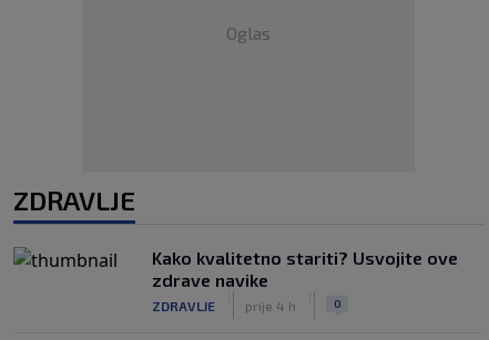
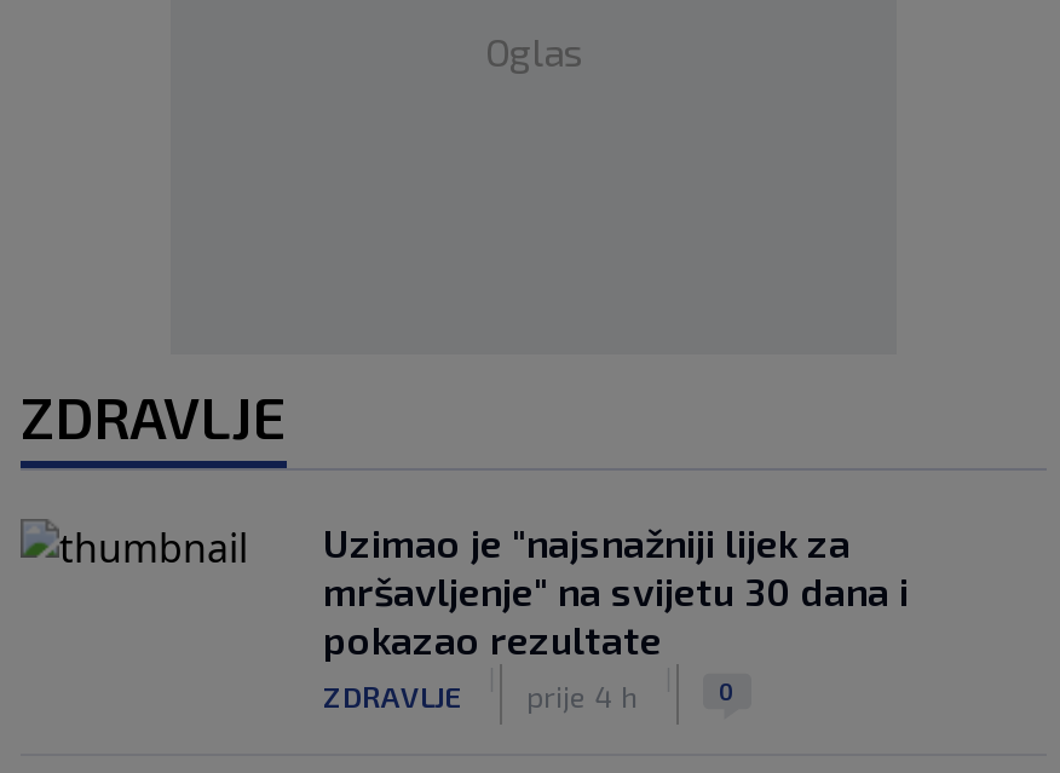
- Kako kvalitetno stariti? Usvojite ove
- zdrave navike
+ Uzimao je "najsnažniji lijek za
+ mršavljenje" na svijetu 30 dana i
+ pokazao rezultate
